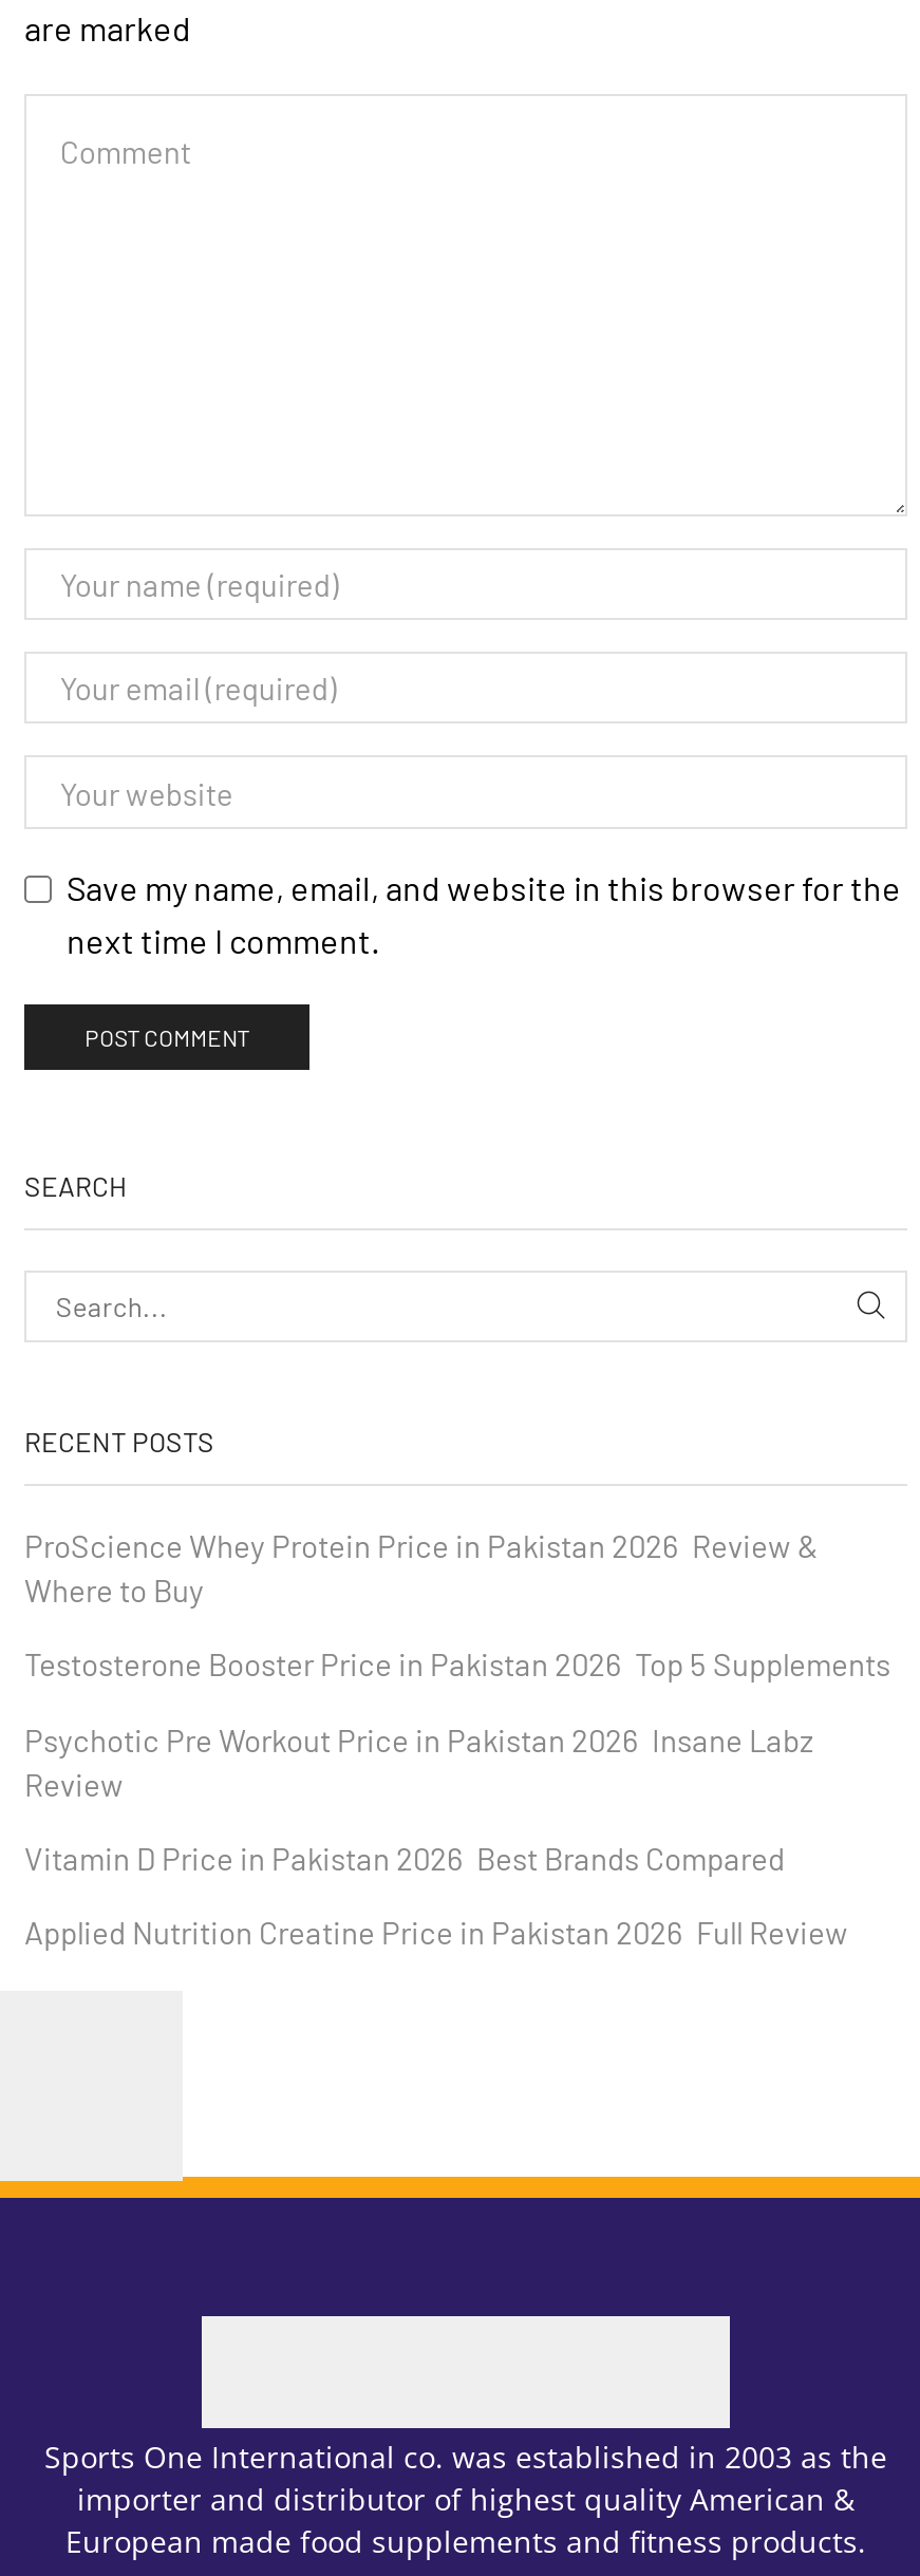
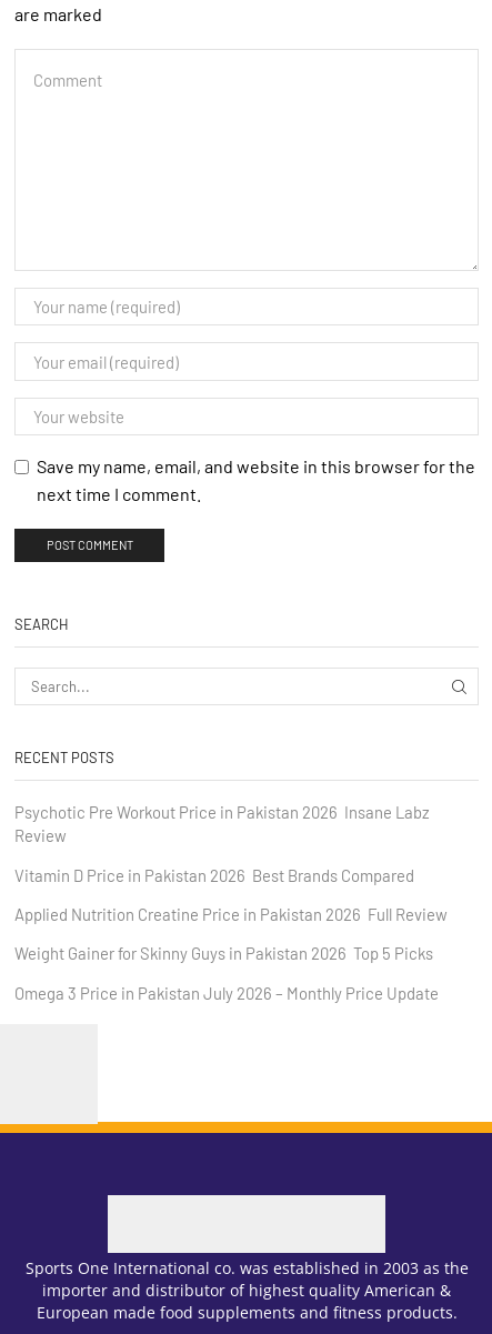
- ProScience Whey Protein Price in Pakistan 2026 Review &
- Where to Buy
- Testosterone Booster Price in Pakistan 2026 Top 5 Supplements

moved up: Psychotic Pre Workout Price in Pakistan 2026 Insane Labz | Review | Vitamin D Price in Pakistan 2026 Best Brands Compared | Applied Nutrition Creatine Price in Pakistan 2026 Full Review

+ Weight Gainer for Skinny Guys in Pakistan 2026 Top 5 Picks
+ Omega 3 Price in Pakistan July 2026 – Monthly Price Update
